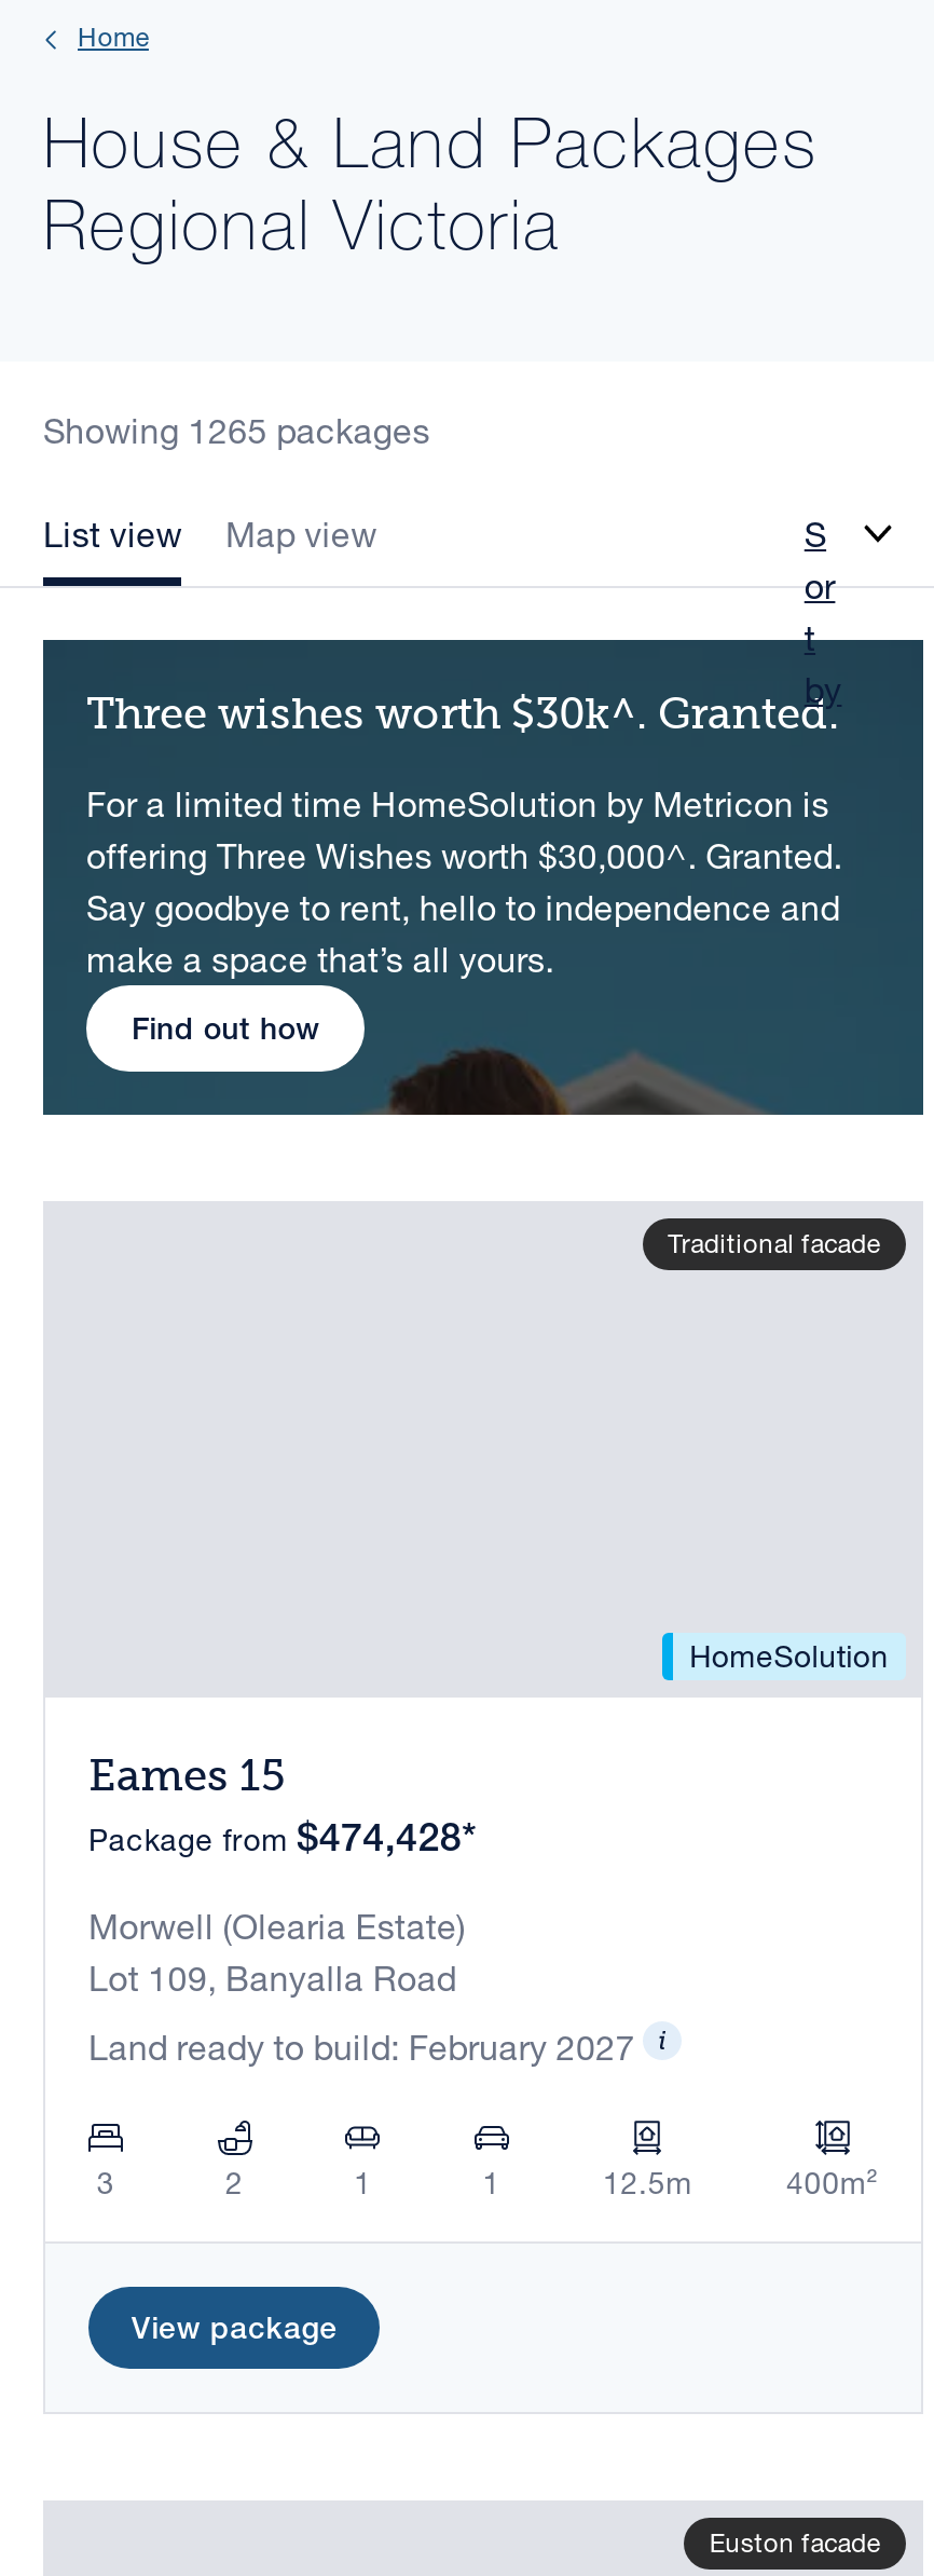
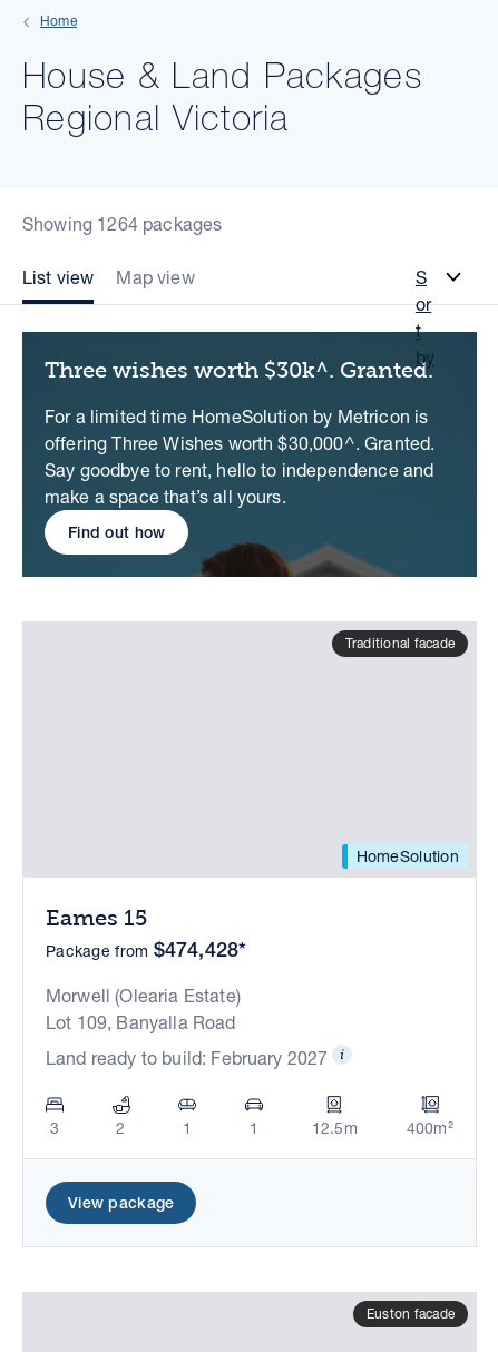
- Showing 1265 packages
+ Showing 1264 packages
